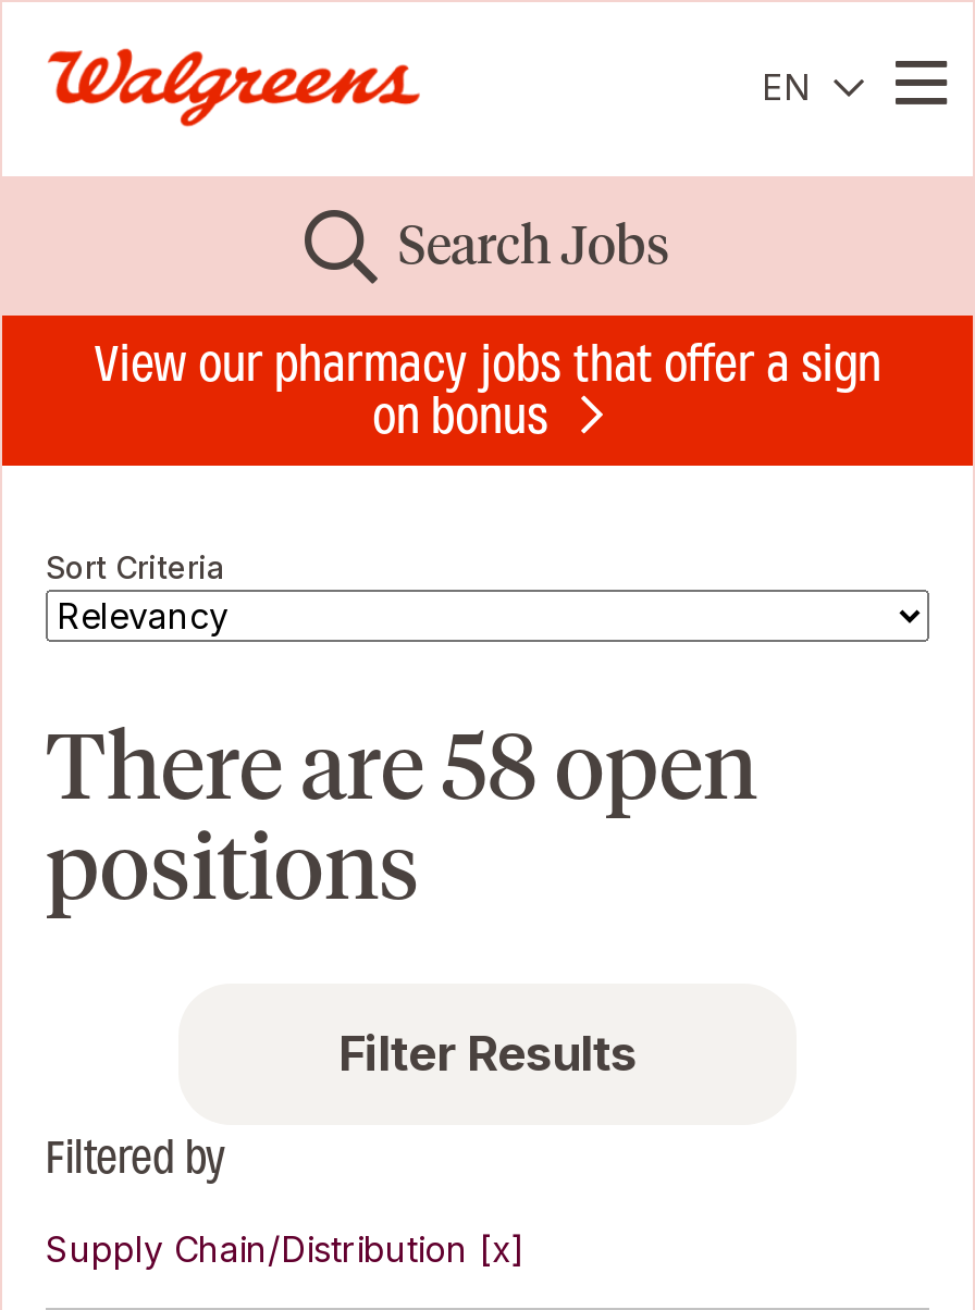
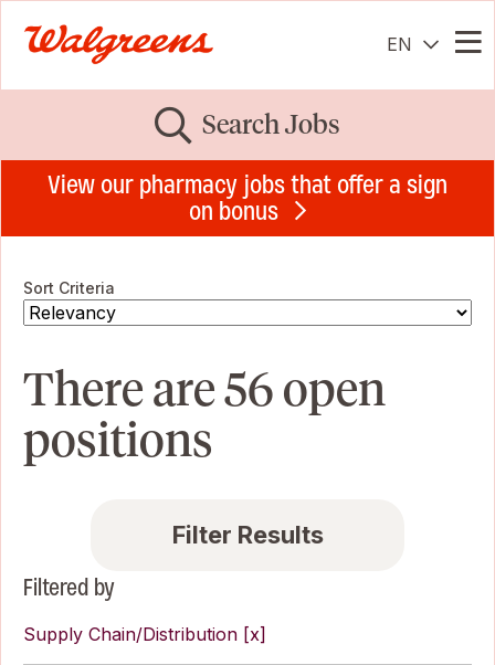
- There are 58 open
+ There are 56 open
